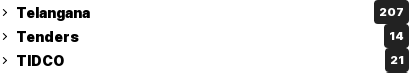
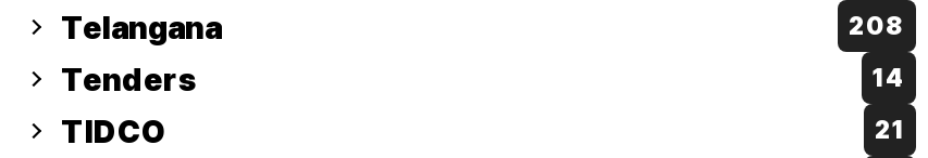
- 207
+ 208
